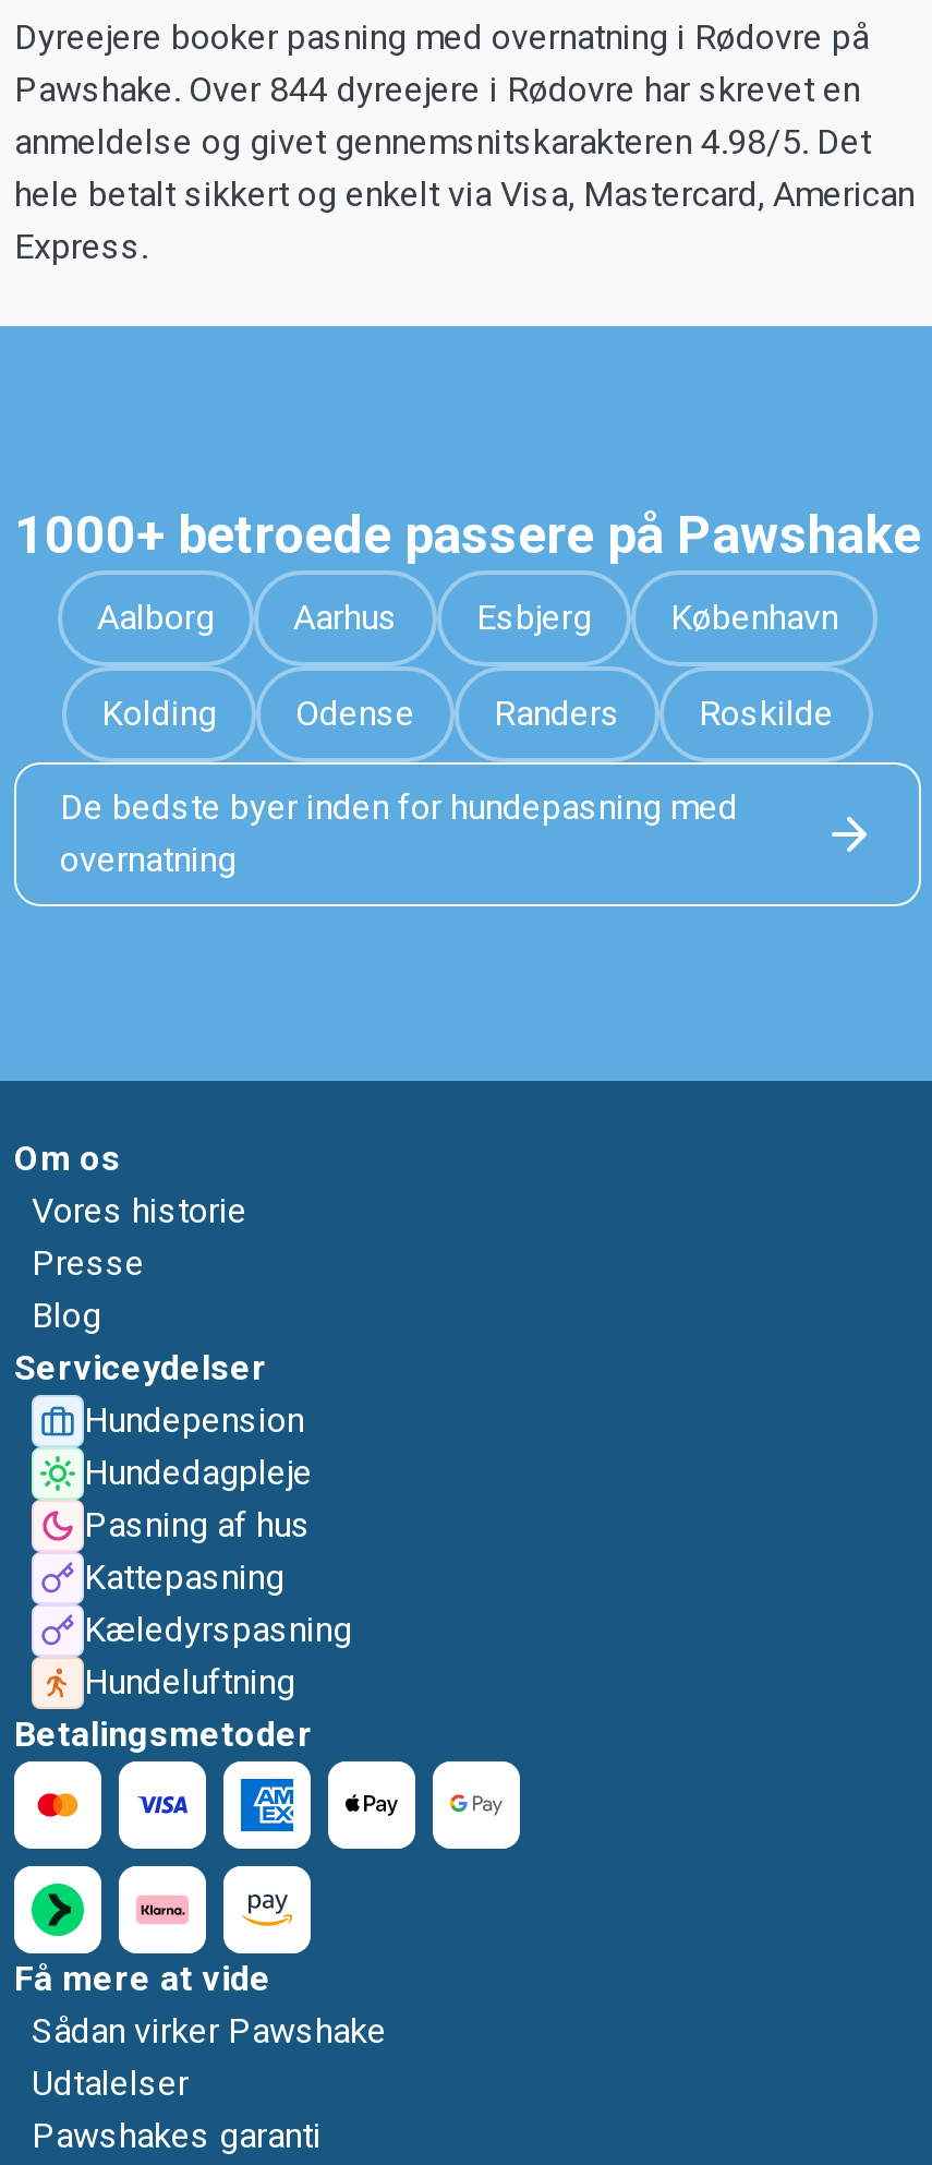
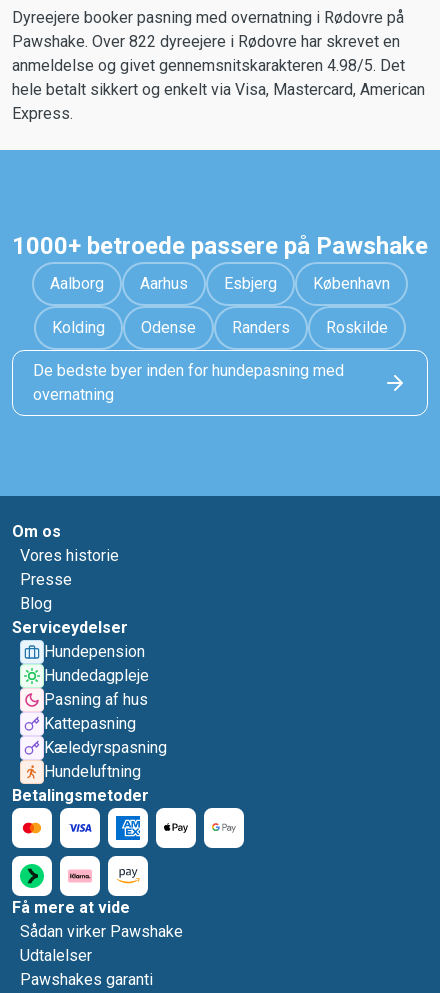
- Pawshake. Over 844 dyreejere i Rødovre har skrevet en
+ Pawshake. Over 822 dyreejere i Rødovre har skrevet en
